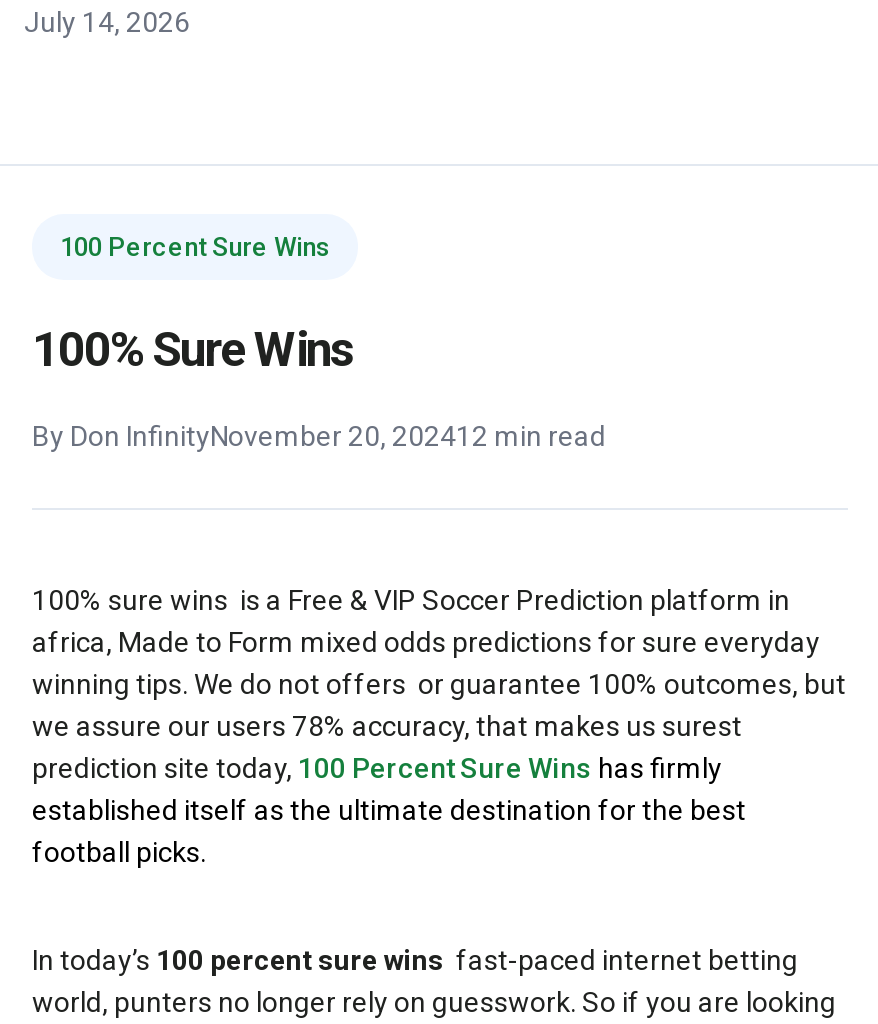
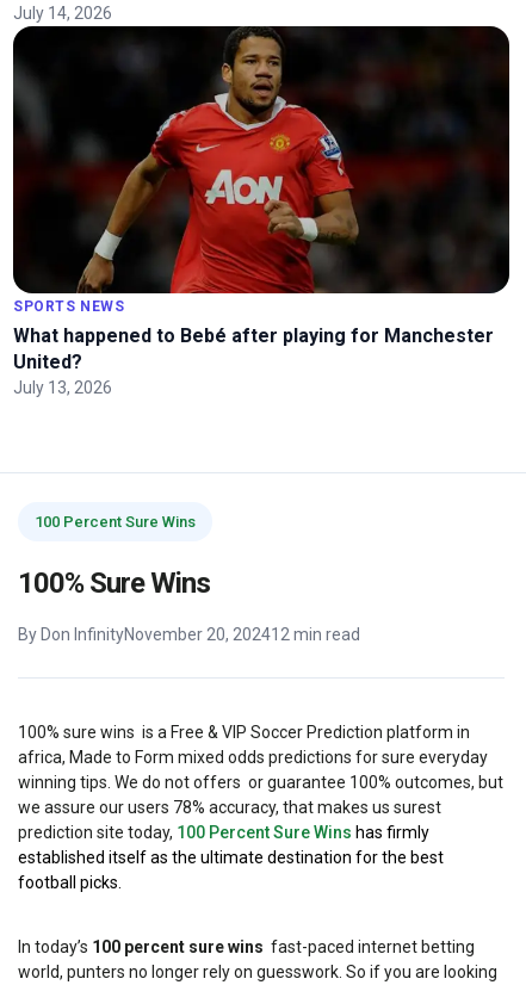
+ [image]
+ SPORTS NEWS
+ What happened to Bebé after playing for Manchester
+ United?
+ July 13, 2026
